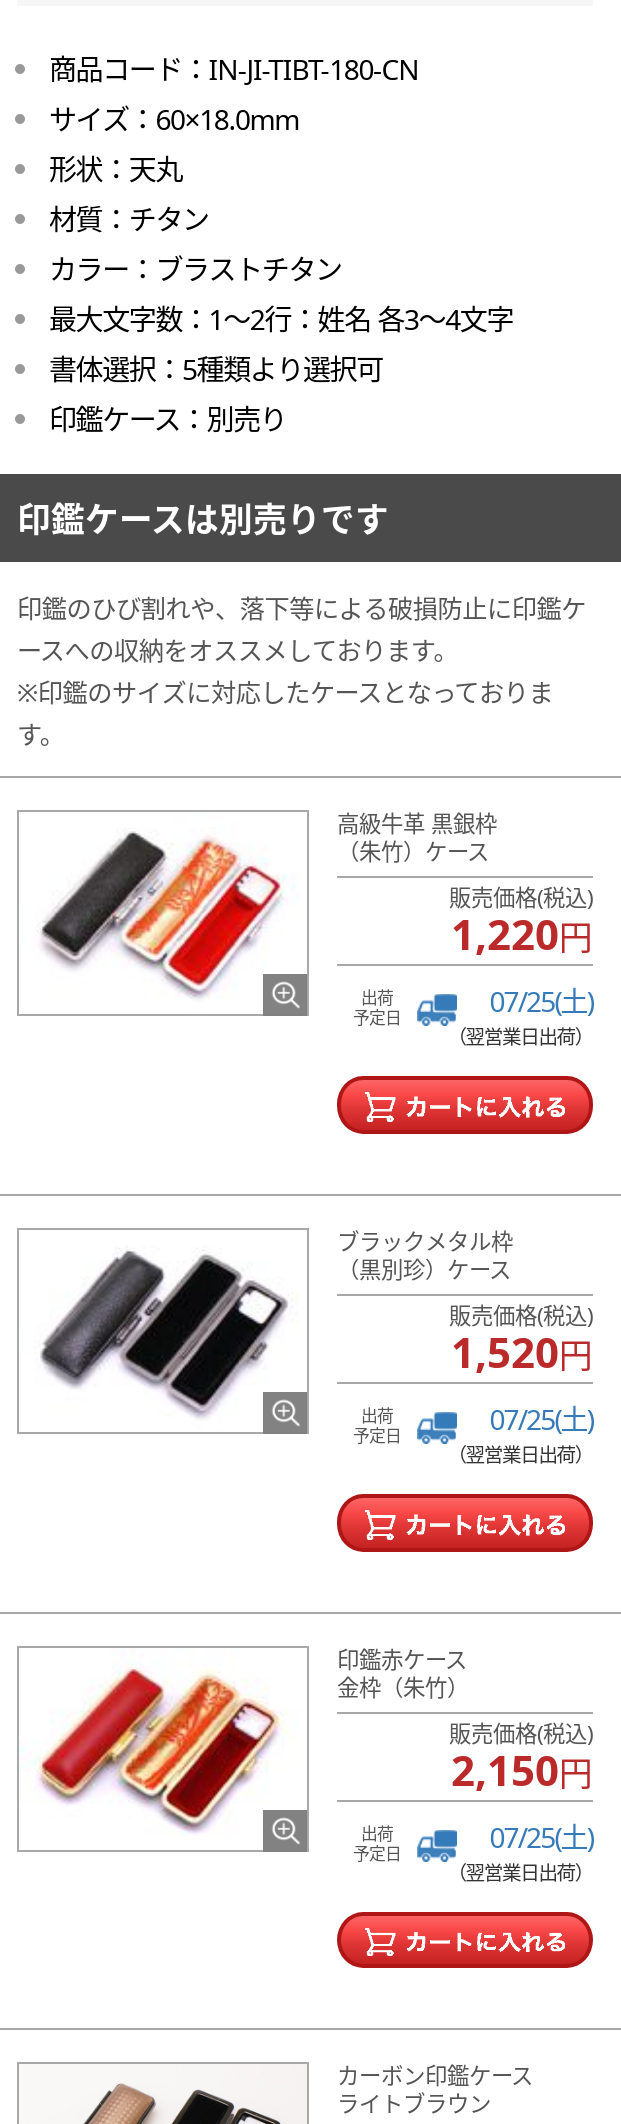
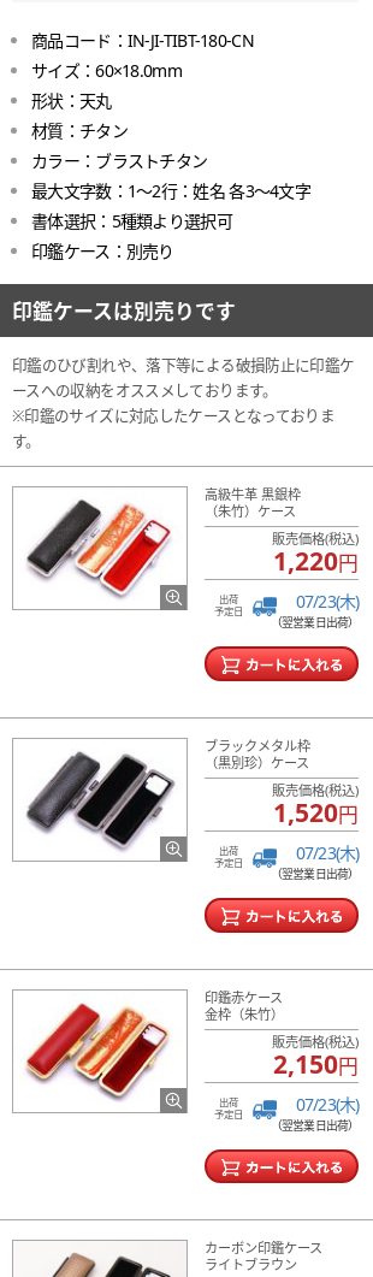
- 07/25(土)
+ 07/23(木)

- 07/25(土)
+ 07/23(木)

- 07/25(土)
+ 07/23(木)
